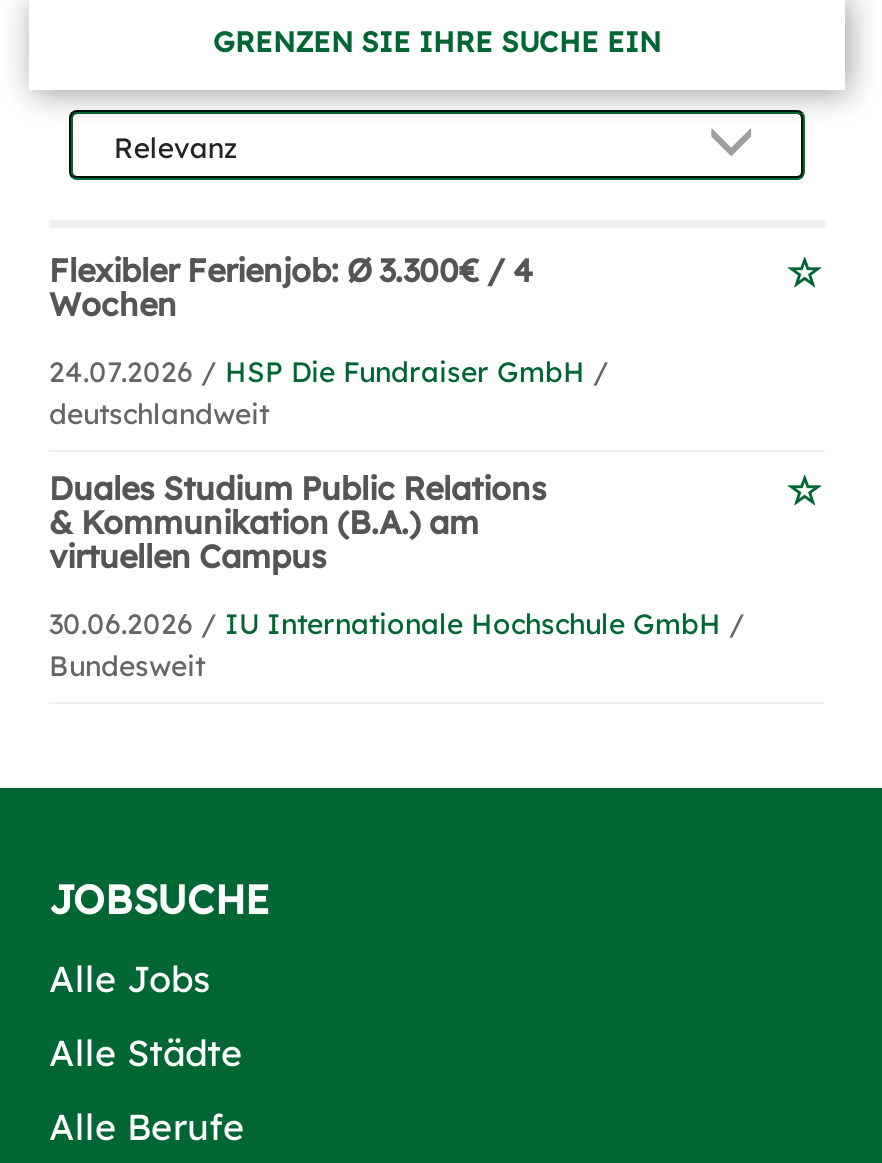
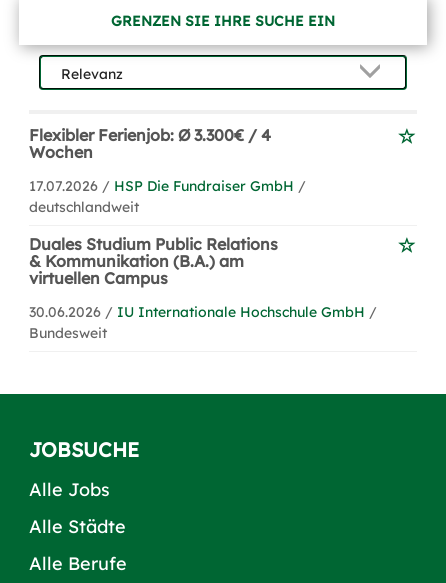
- 24.07.2026 / HSP Die Fundraiser GmbH /
+ 17.07.2026 / HSP Die Fundraiser GmbH /
